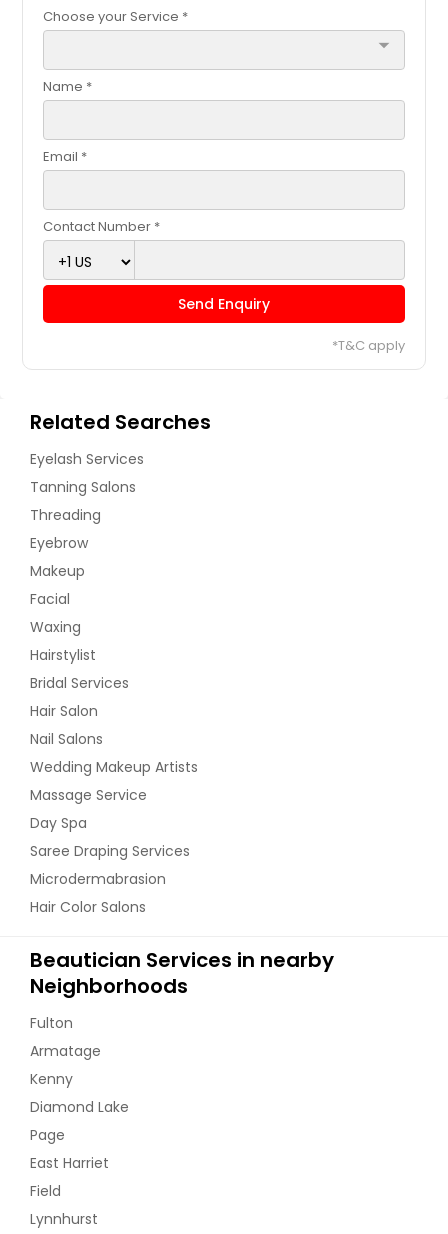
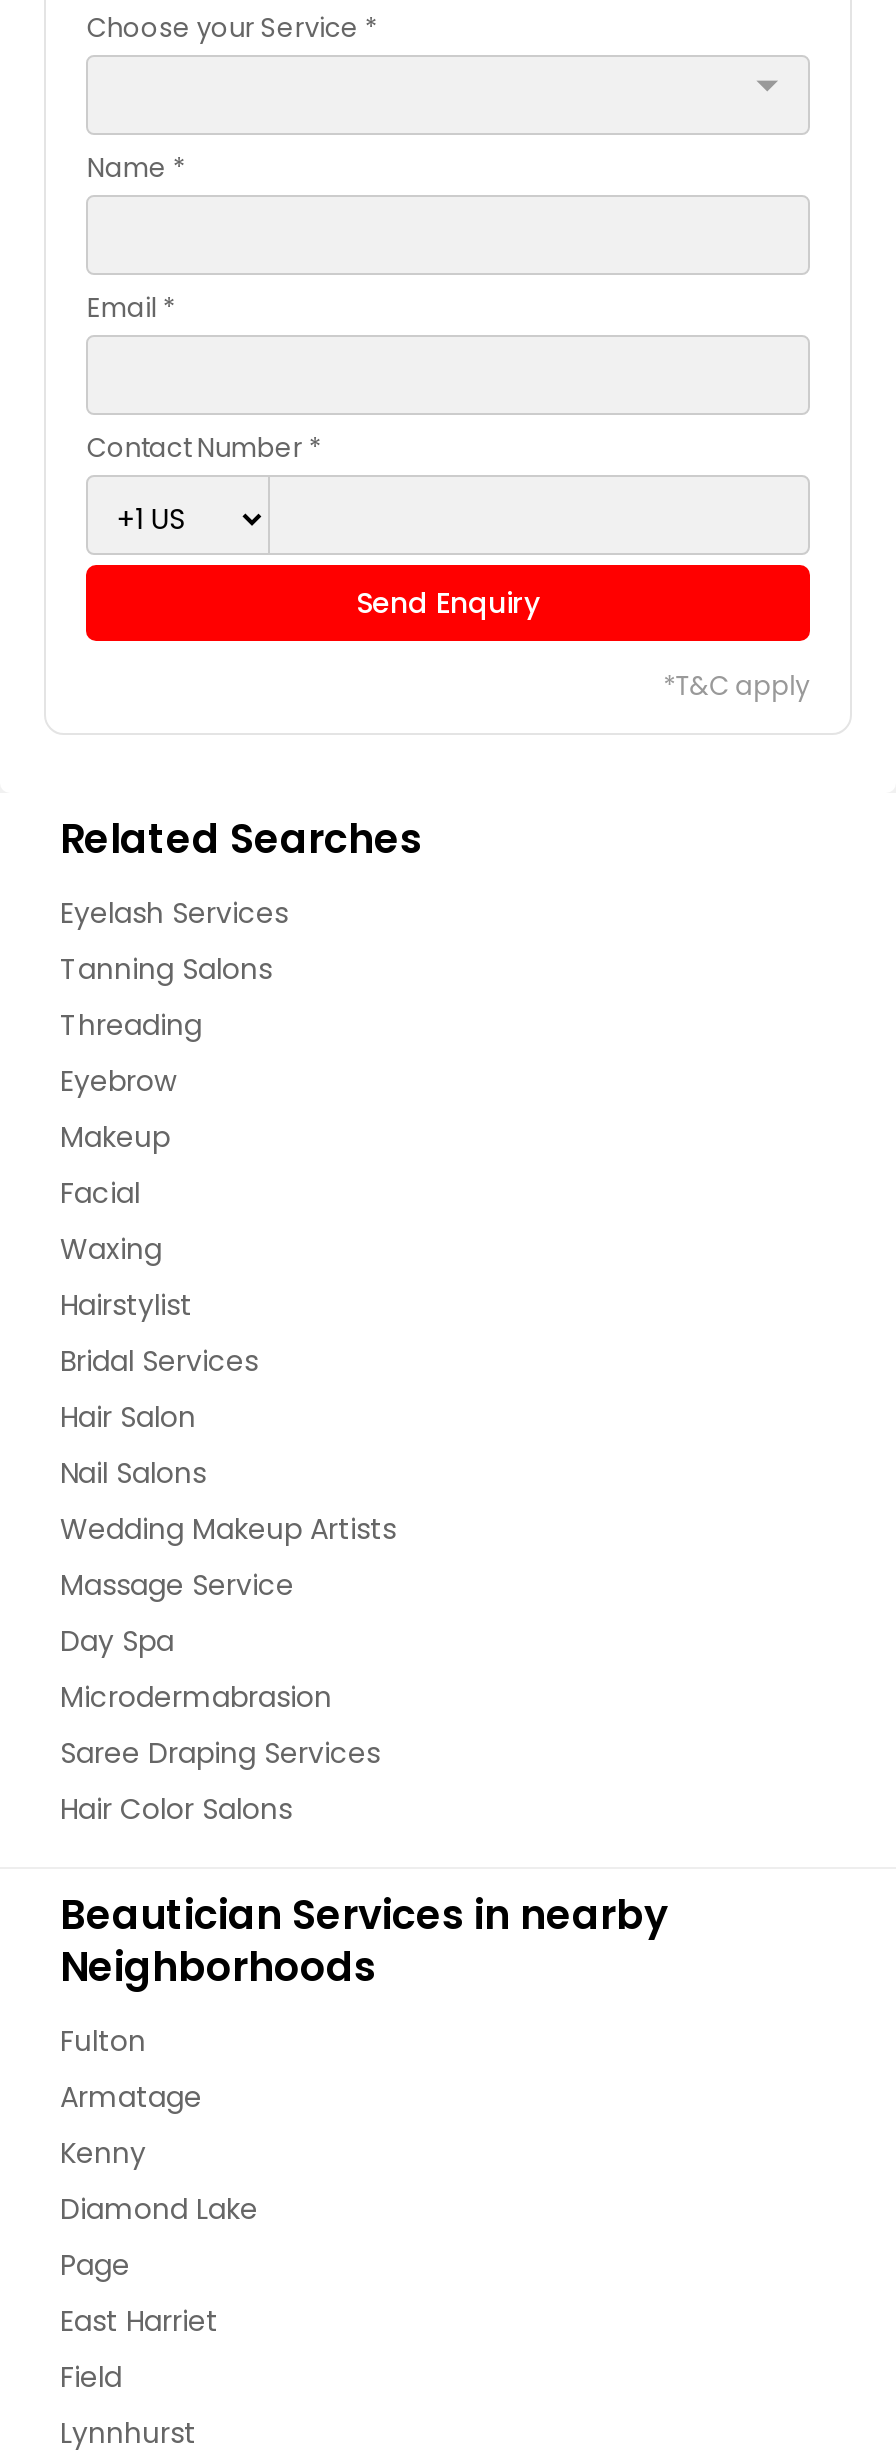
moved down: Saree Draping Services

moved up: Microdermabrasion
